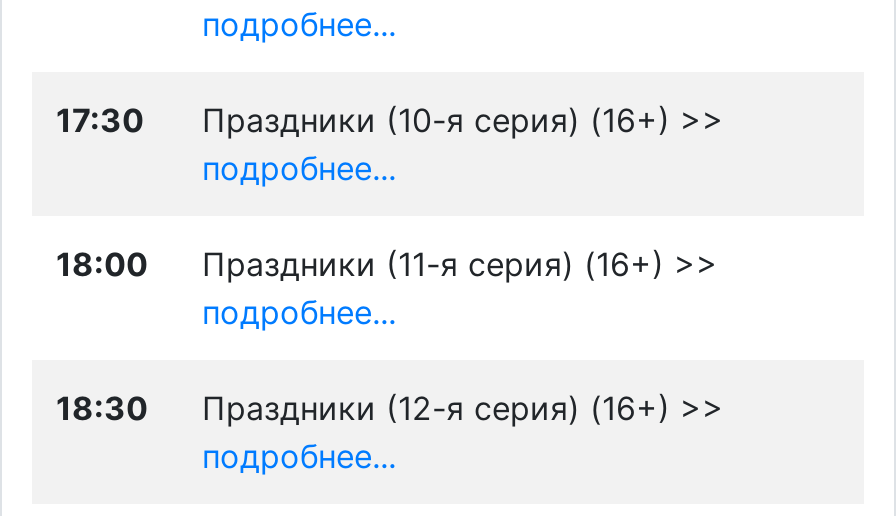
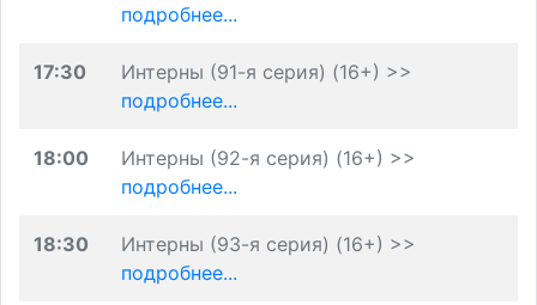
- Праздники (10-я серия) (16+) >>
+ Интерны (91-я серия) (16+) >>

- Праздники (11-я серия) (16+) >>
+ Интерны (92-я серия) (16+) >>

- Праздники (12-я серия) (16+) >>
+ Интерны (93-я серия) (16+) >>
